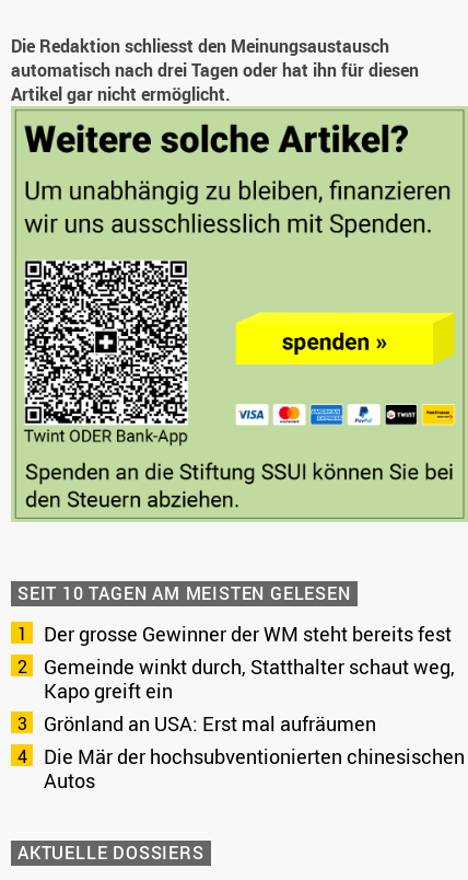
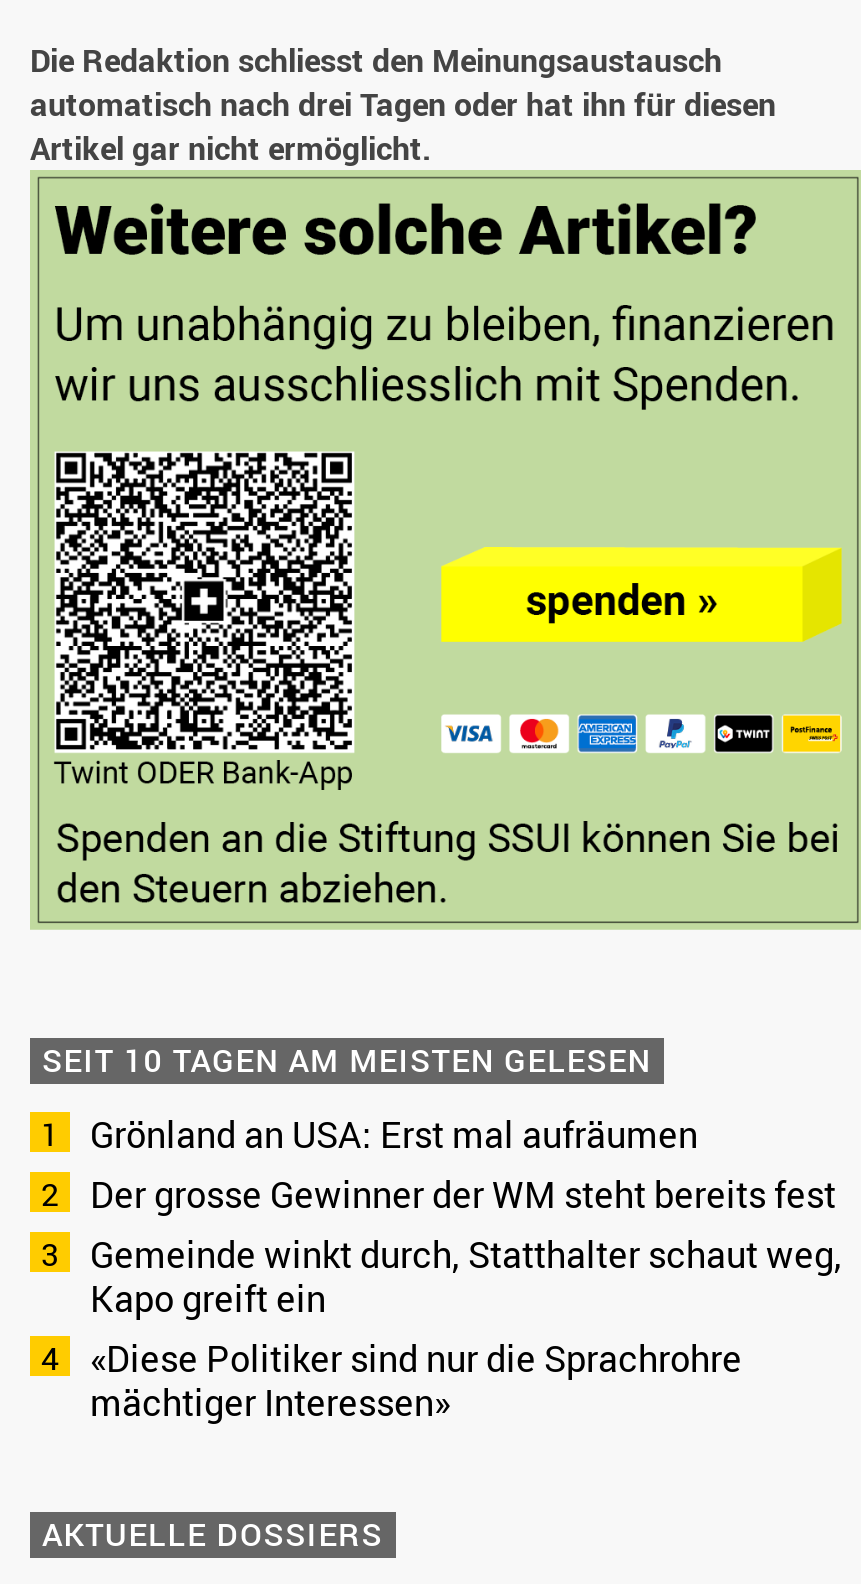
moved down: Der grosse Gewinner der WM steht bereits fest | Gemeinde winkt durch, Statthalter schaut weg, | Kapo greift ein

moved up: Grönland an USA: Erst mal aufräumen

- Die Mär der hochsubventionierten chinesischen
- Autos
+ «Diese Politiker sind nur die Sprachrohre
+ mächtiger Interessen»
